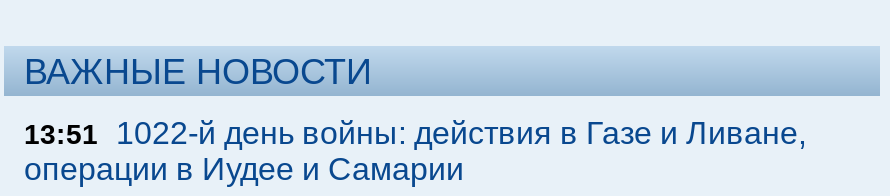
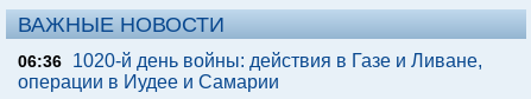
- 13:51 1022-й день войны: действия в Газе и Ливане,
+ 06:36 1020-й день войны: действия в Газе и Ливане,
